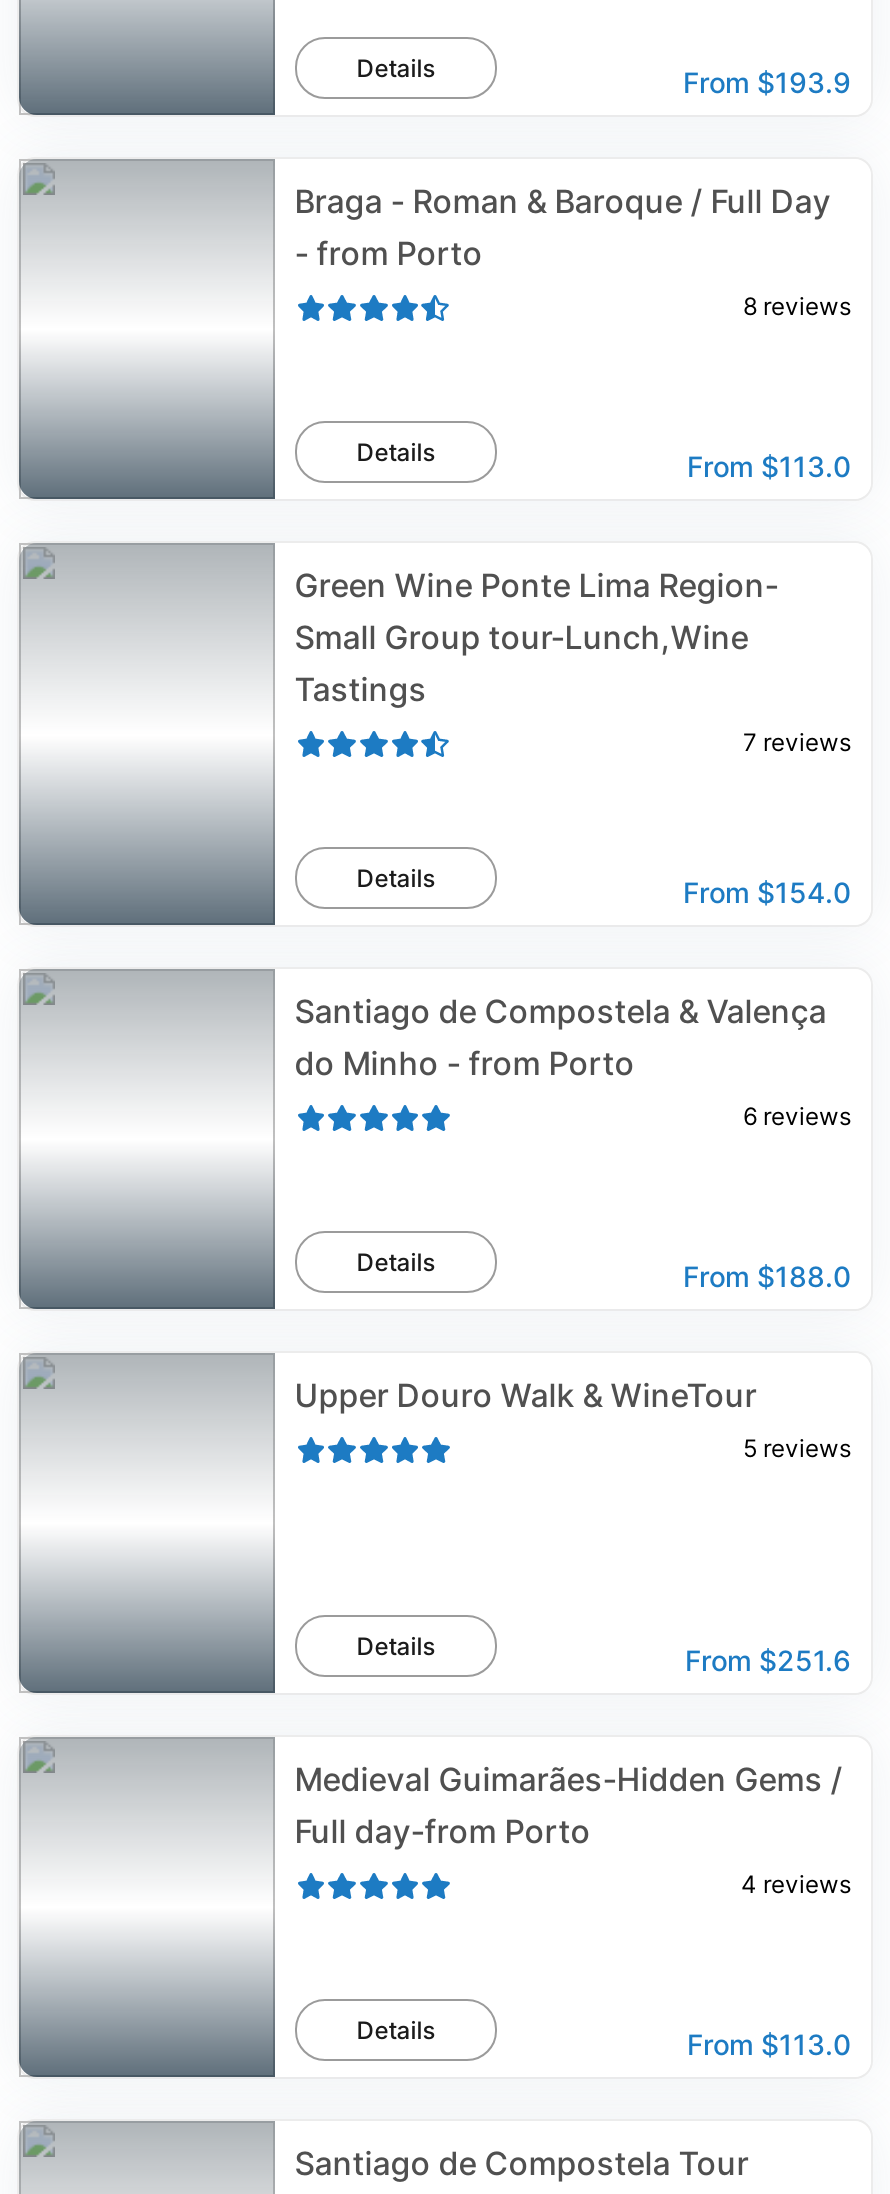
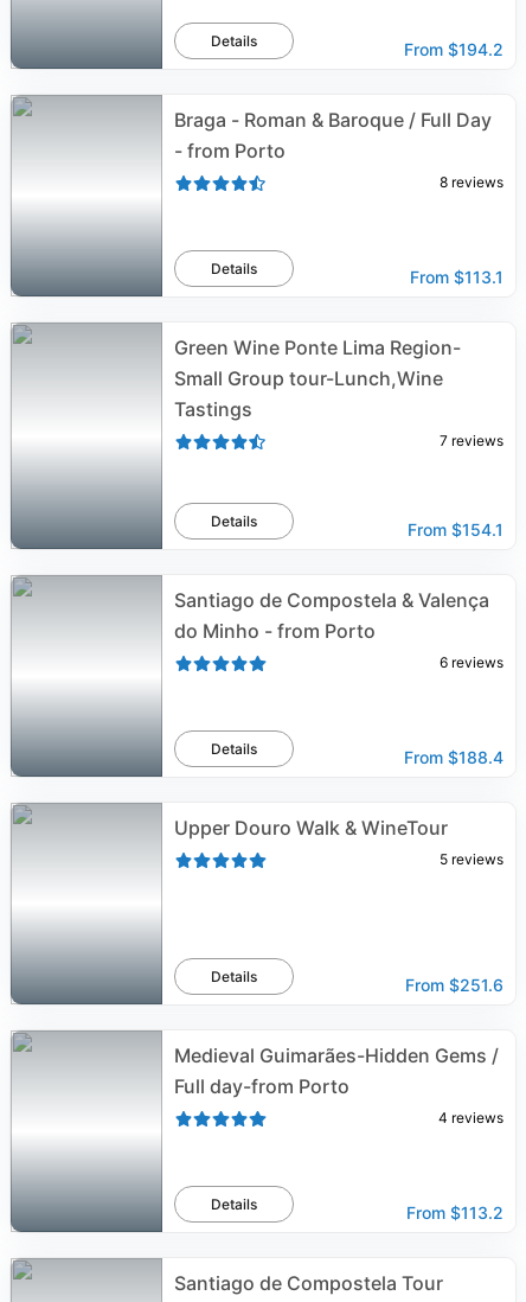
- From $193.9
+ From $194.2

- From $113.0
+ From $113.1

- From $154.0
+ From $154.1

- From $188.0
+ From $188.4

- From $113.0
+ From $113.2
